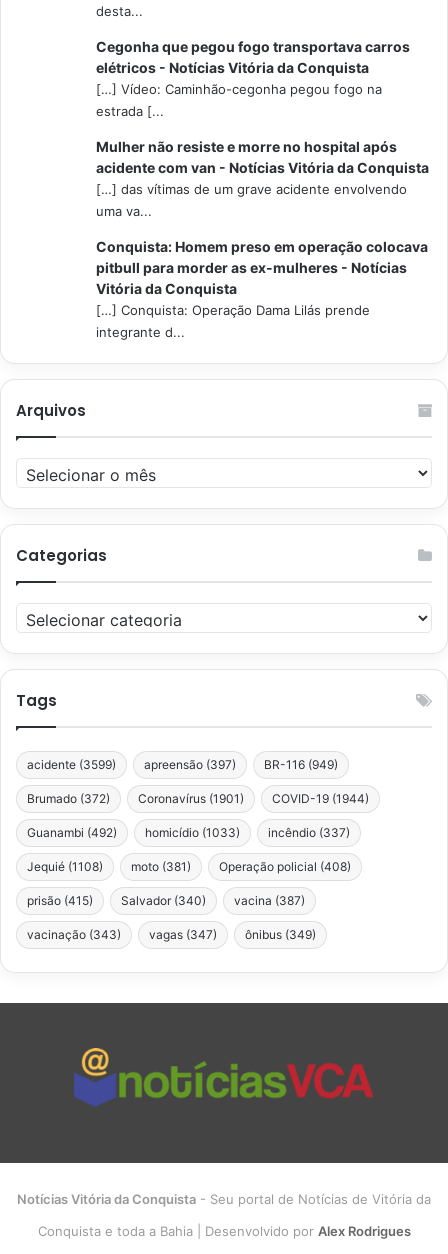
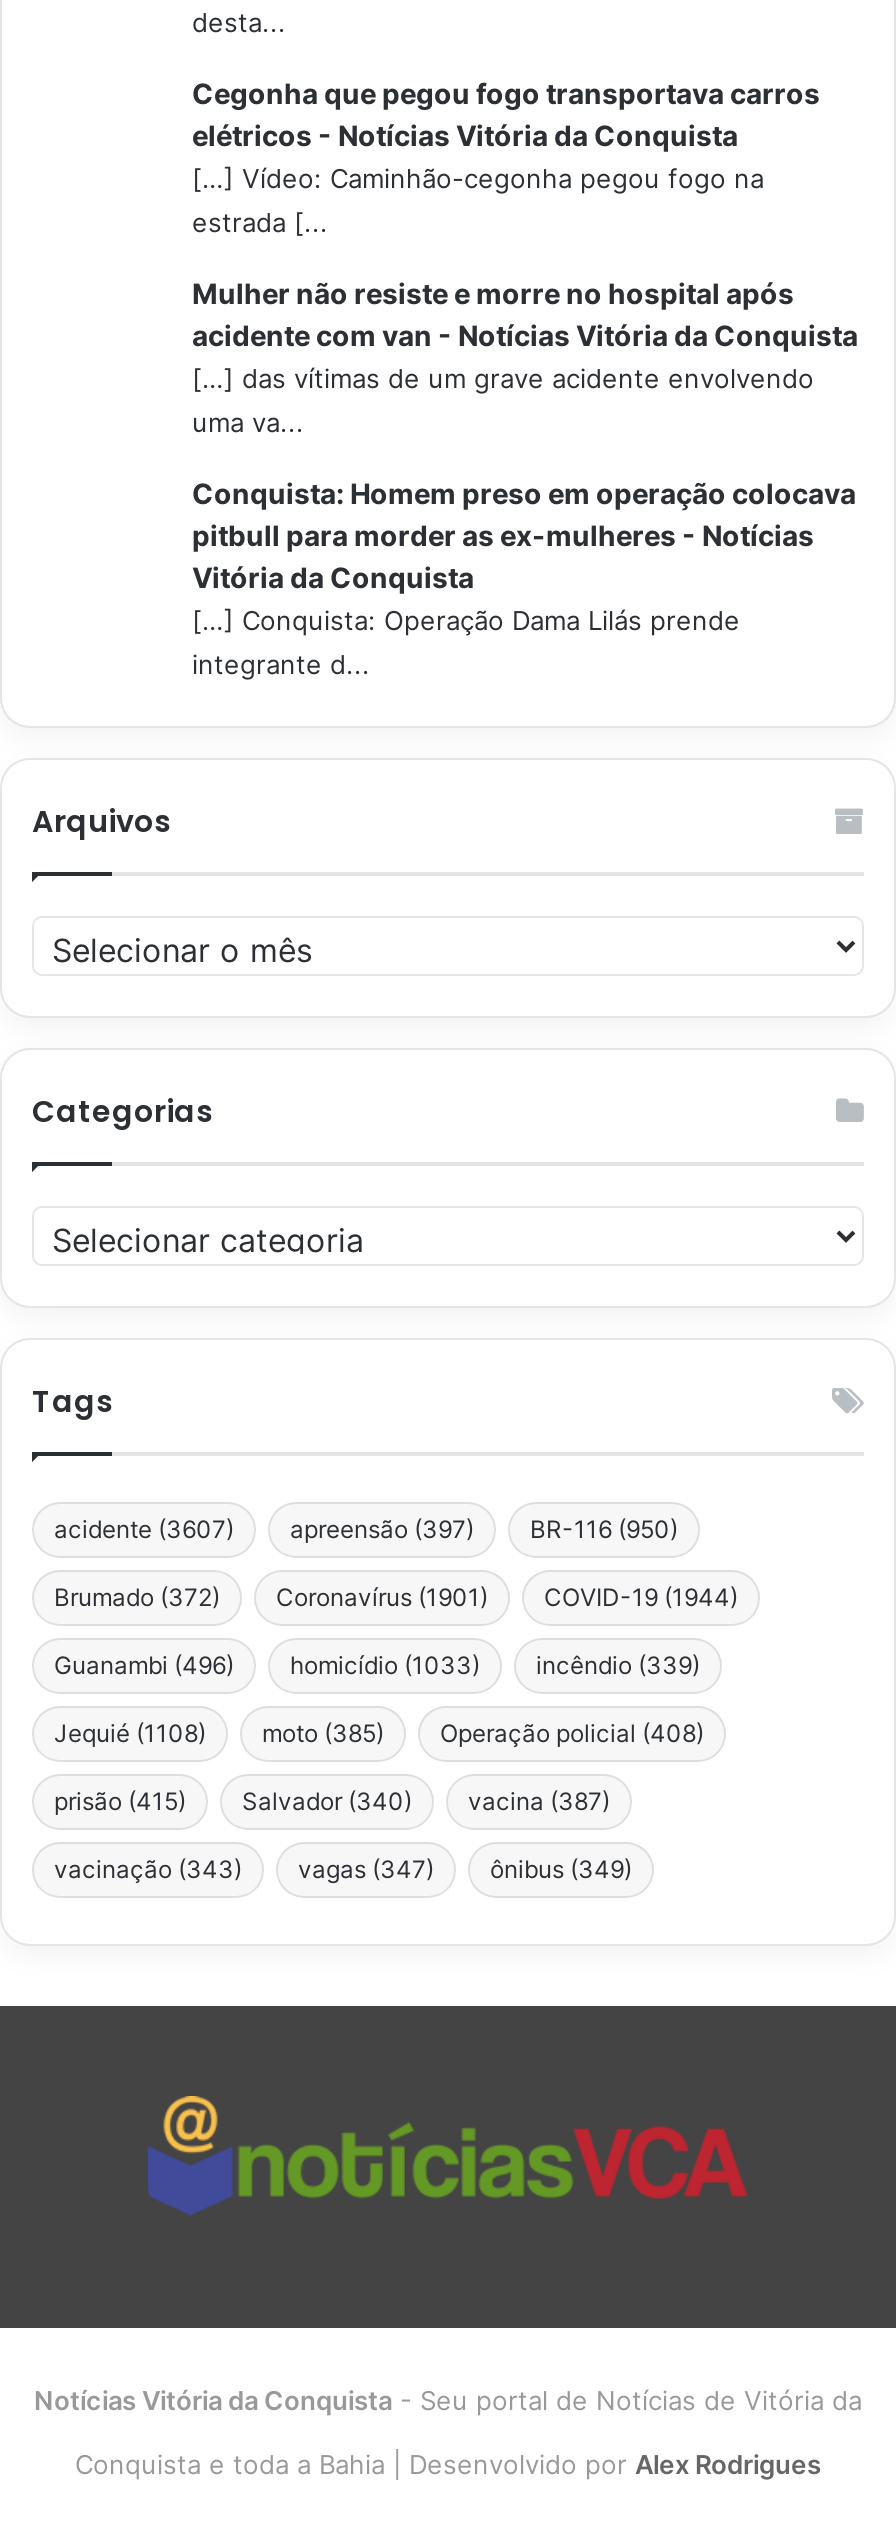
- acidente (3599)
+ acidente (3607)

- BR-116 (949)
+ BR-116 (950)

- Guanambi (492)
+ Guanambi (496)

- incêndio (337)
+ incêndio (339)

- Jequié (1108) moto (381) Operação policial (408)
+ Jequié (1108) moto (385) Operação policial (408)
